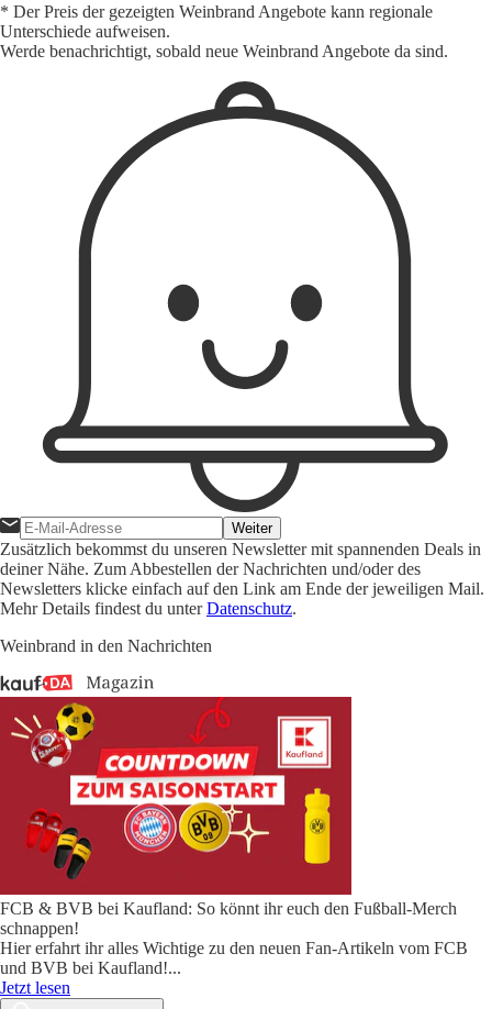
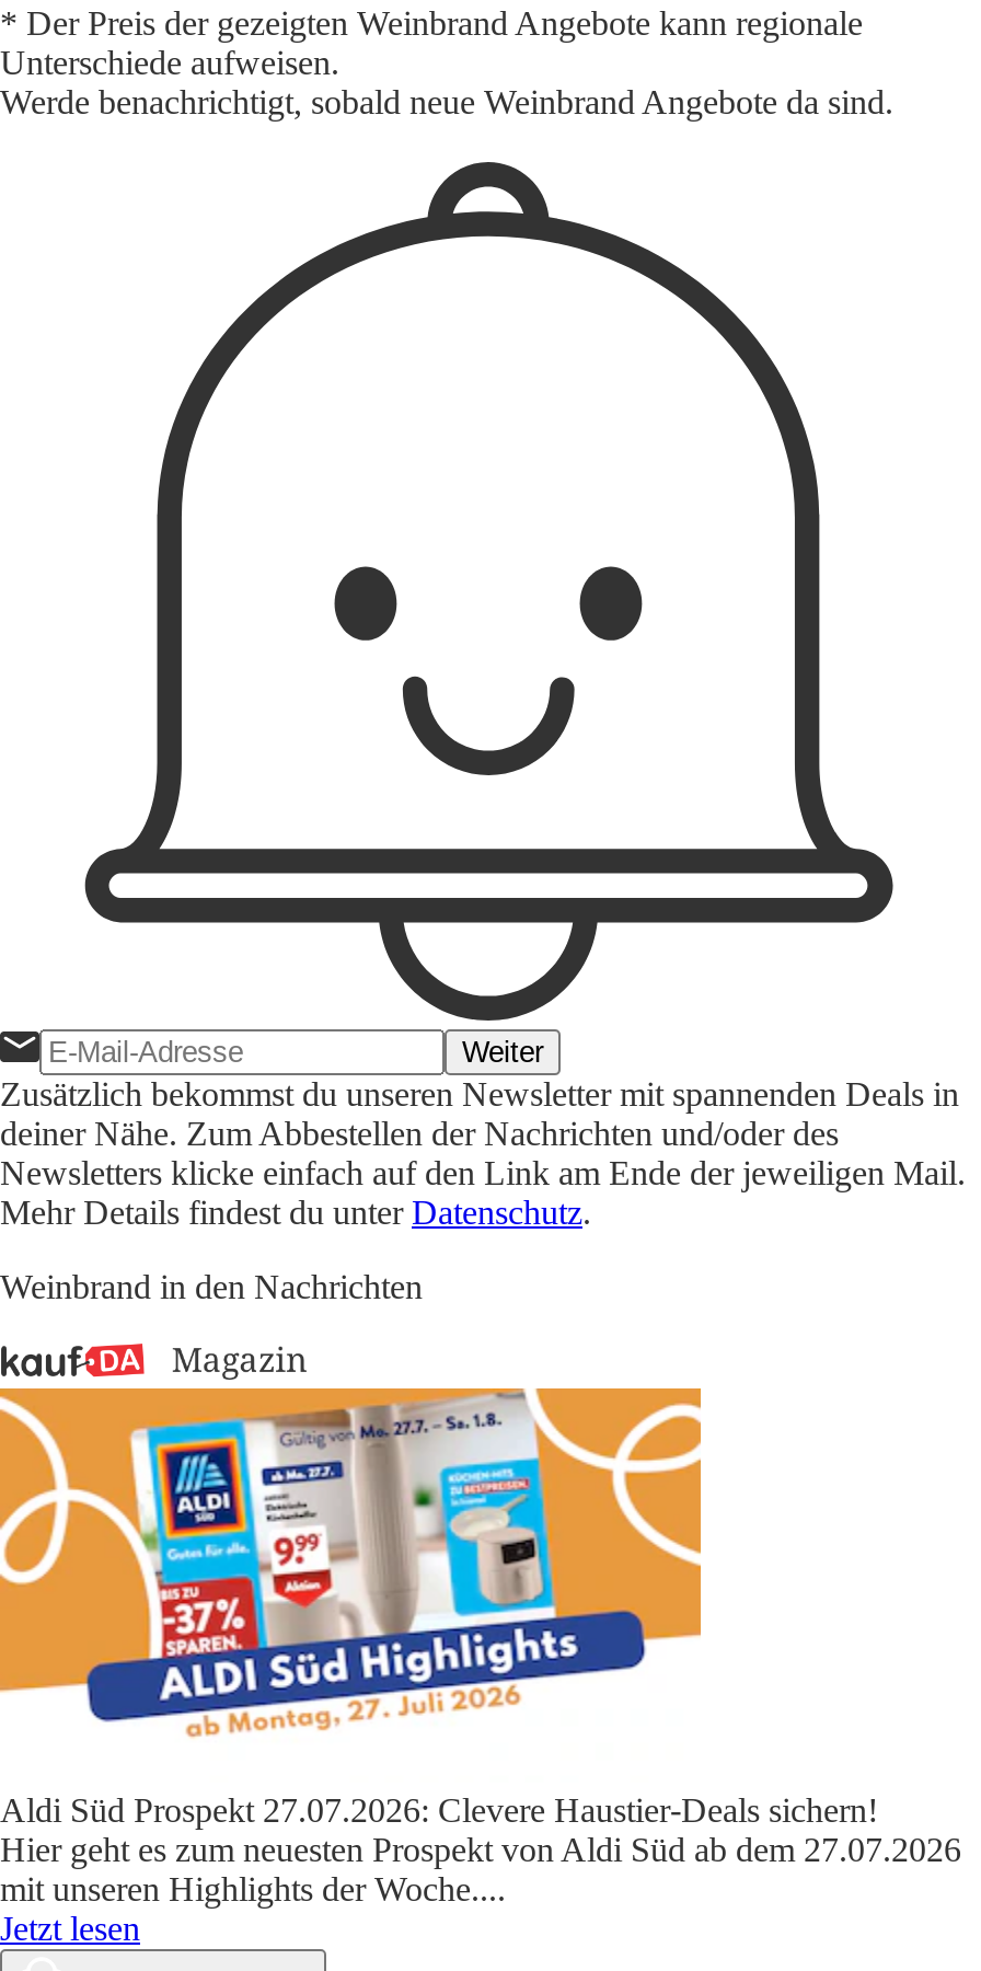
- [image]
- FCB & BVB bei Kaufland: So könnt ihr euch den Fußball-Merch
- schnappen!
- Hier erfahrt ihr alles Wichtige zu den neuen Fan-Artikeln vom FCB
- und BVB bei Kaufland!...
+ [image]
+ Aldi Süd Prospekt 27.07.2026: Clevere Haustier-Deals sichern!
+ Hier geht es zum neuesten Prospekt von Aldi Süd ab dem 27.07.2026
+ mit unseren Highlights der Woche....
